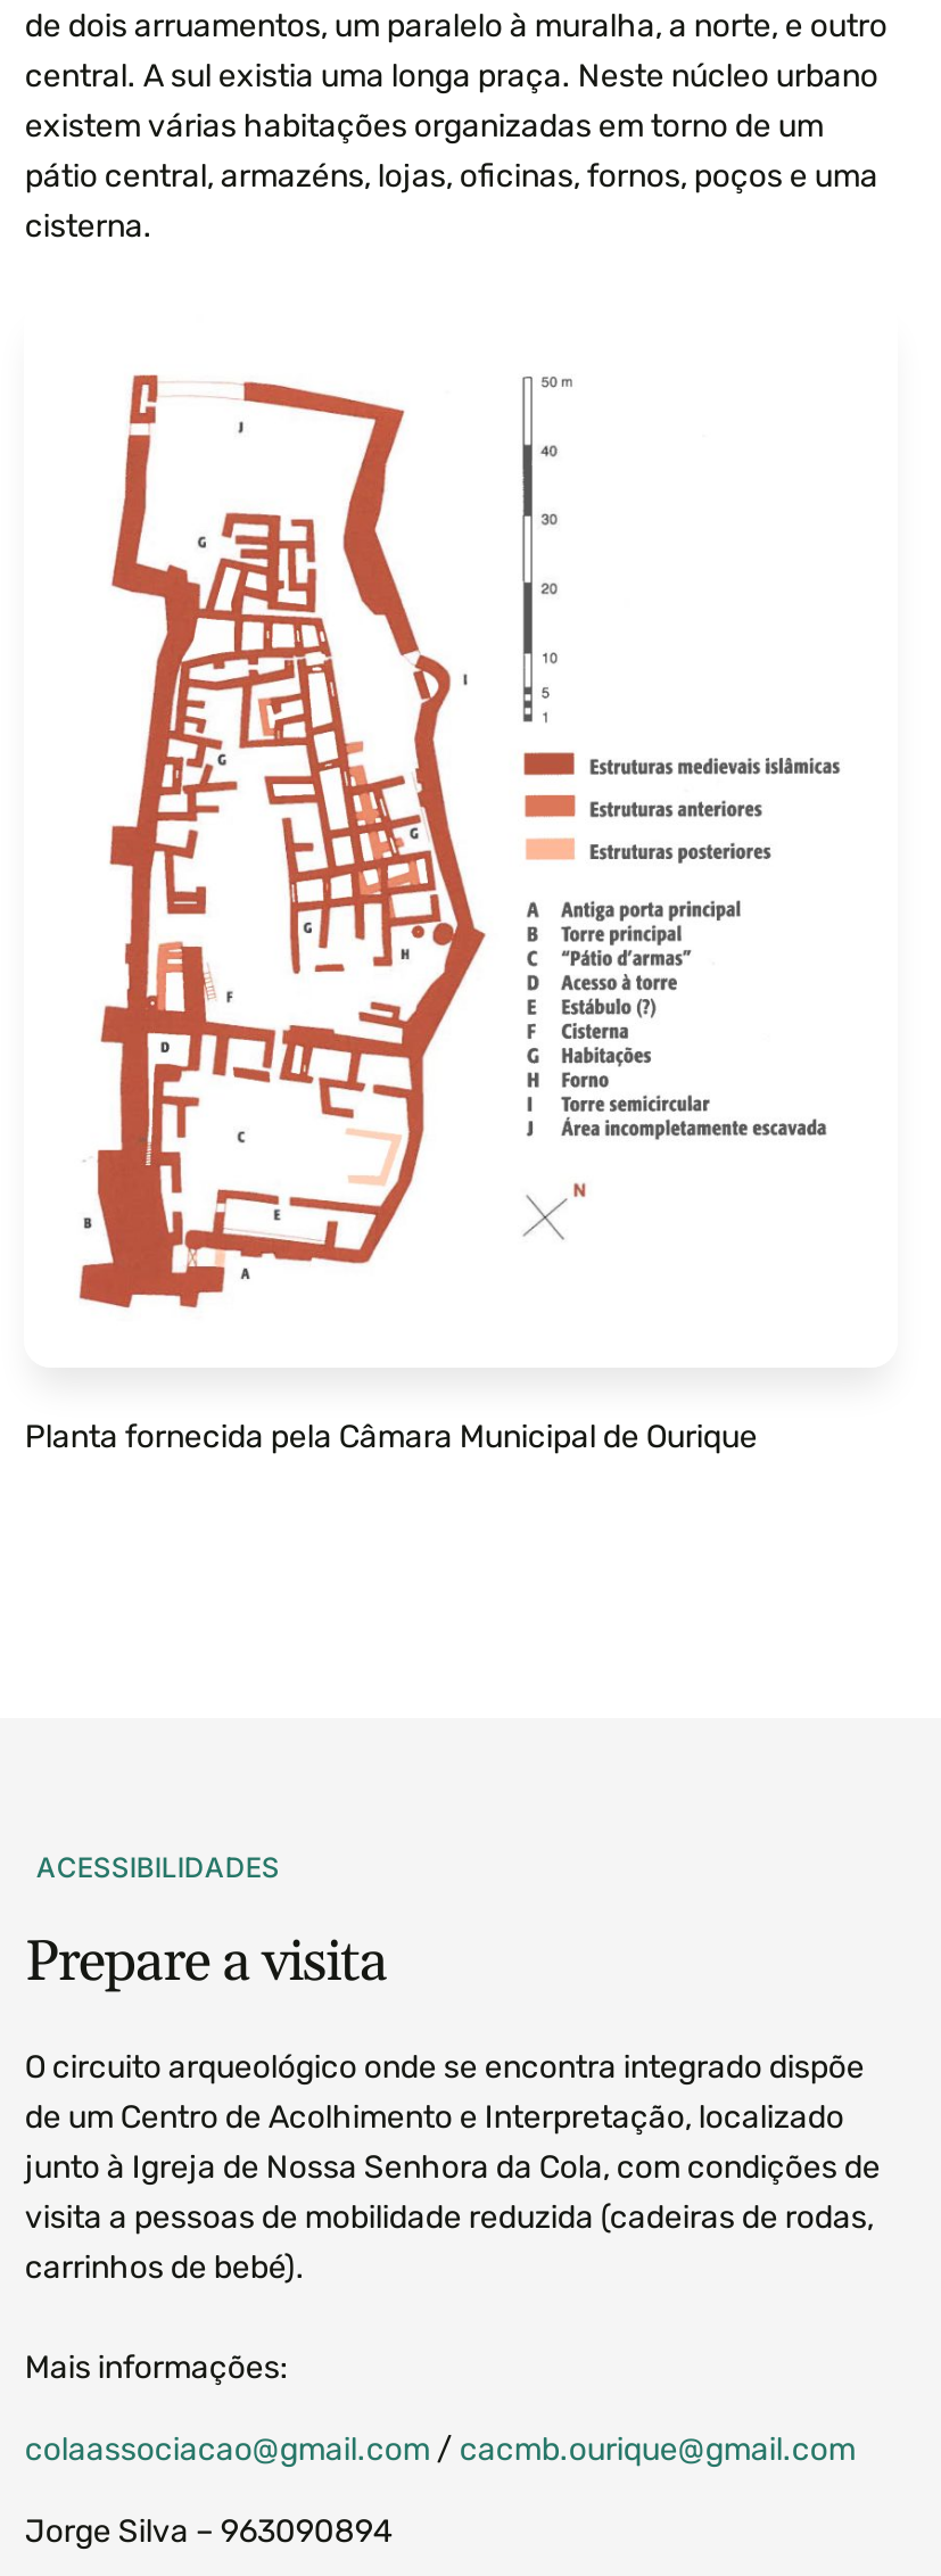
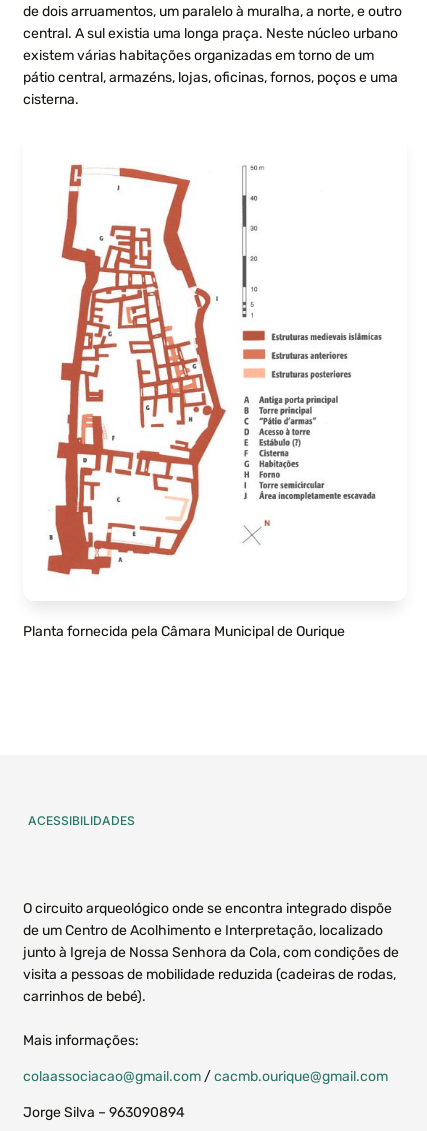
- Prepare a visita
